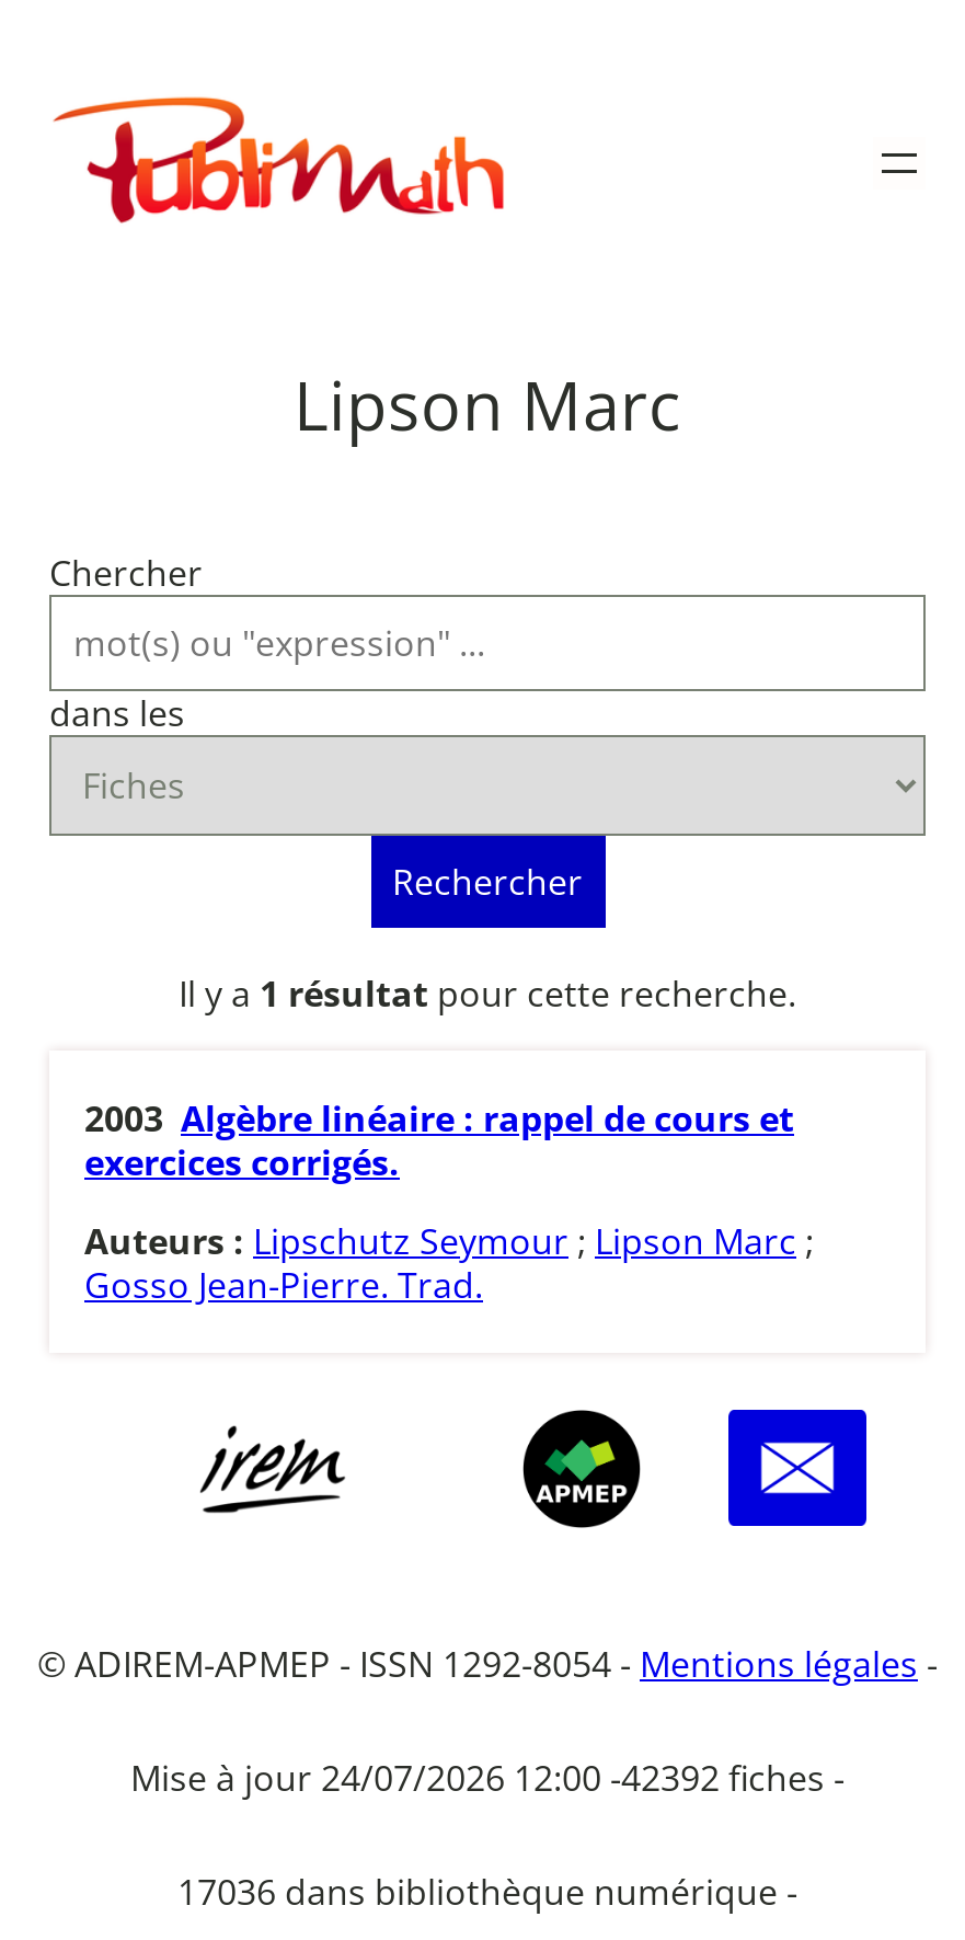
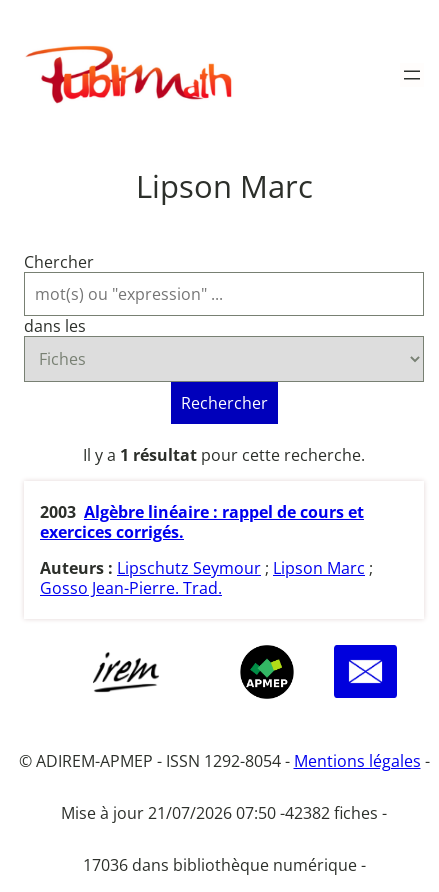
- Mise à jour 24/07/2026 12:00 - 42392 fiches -
+ Mise à jour 21/07/2026 07:50 - 42382 fiches -
